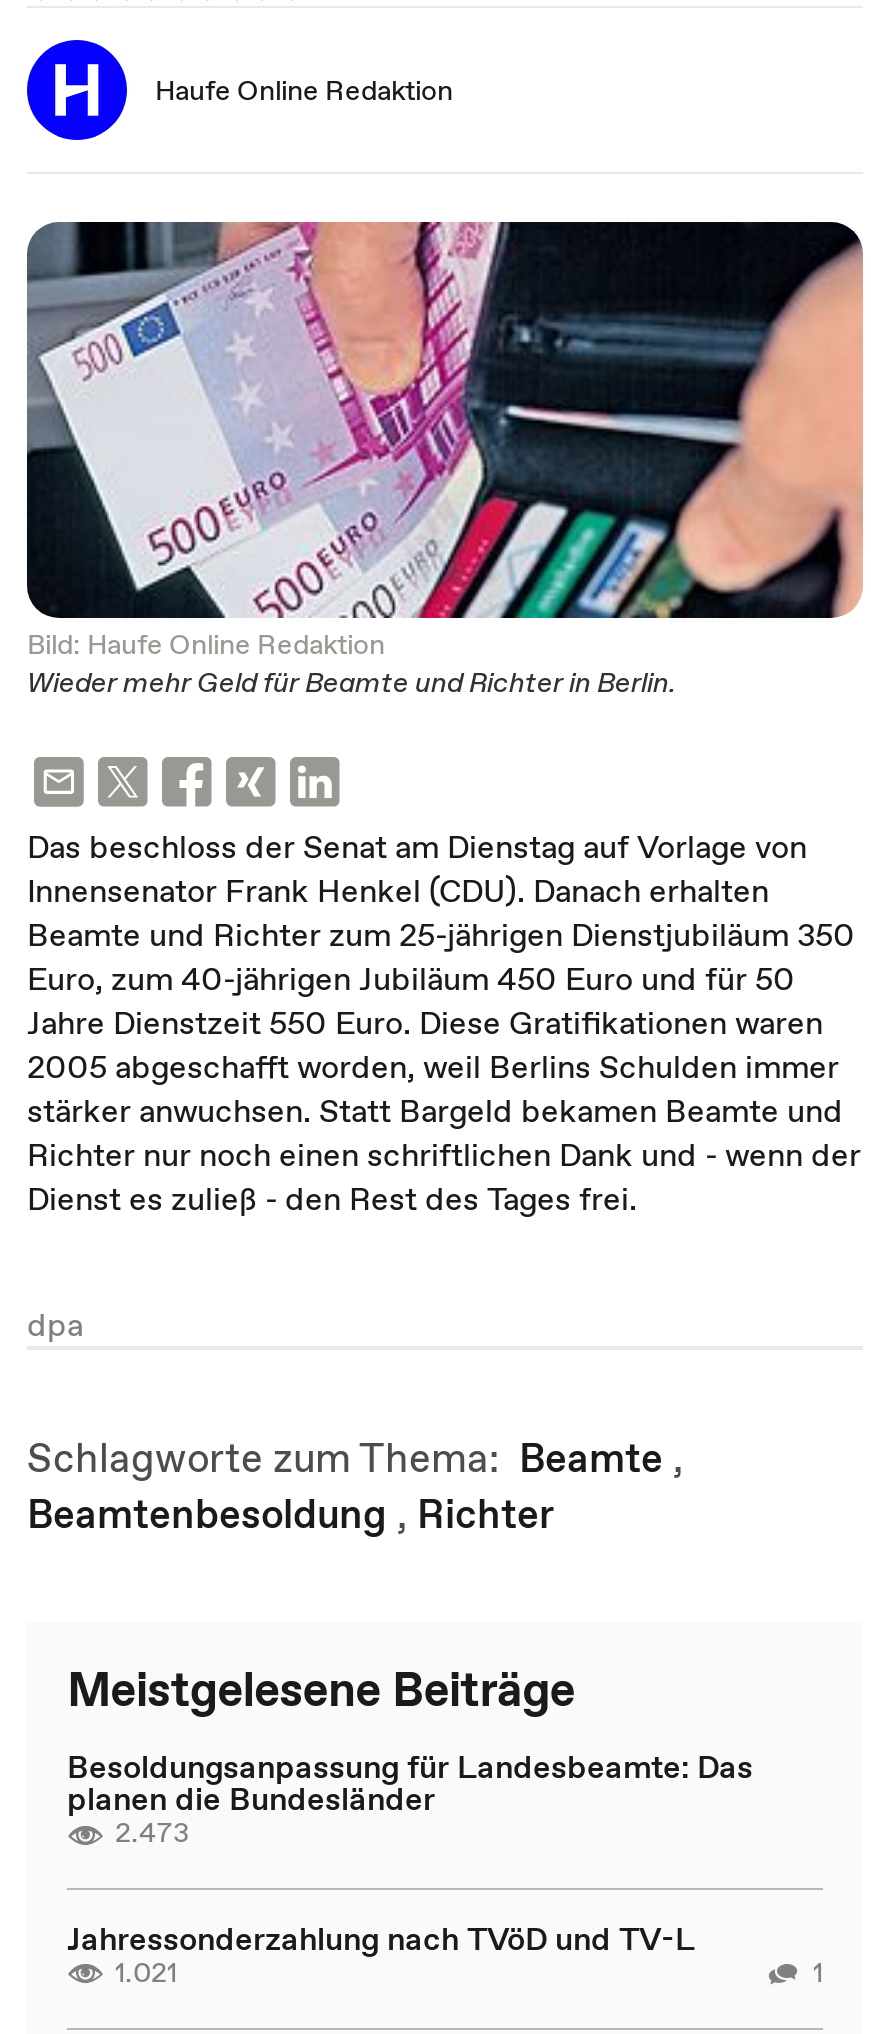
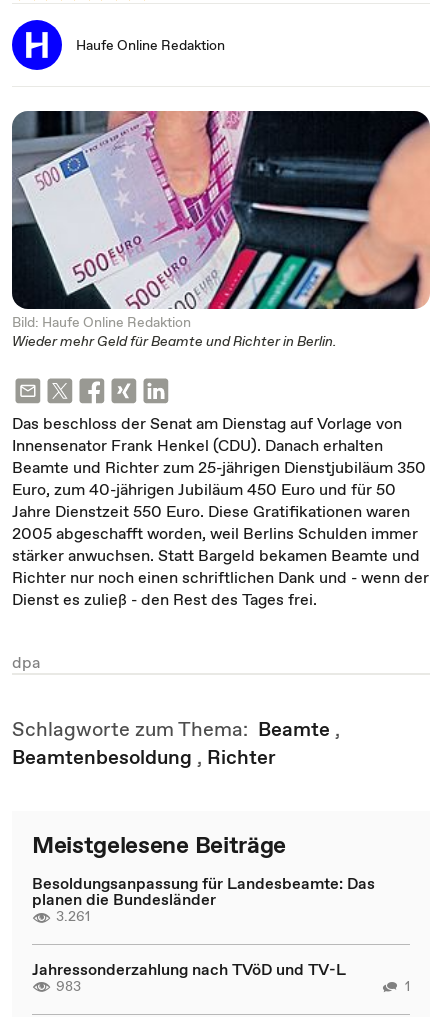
- 2.473
+ 3.261

- 1.021
+ 983
